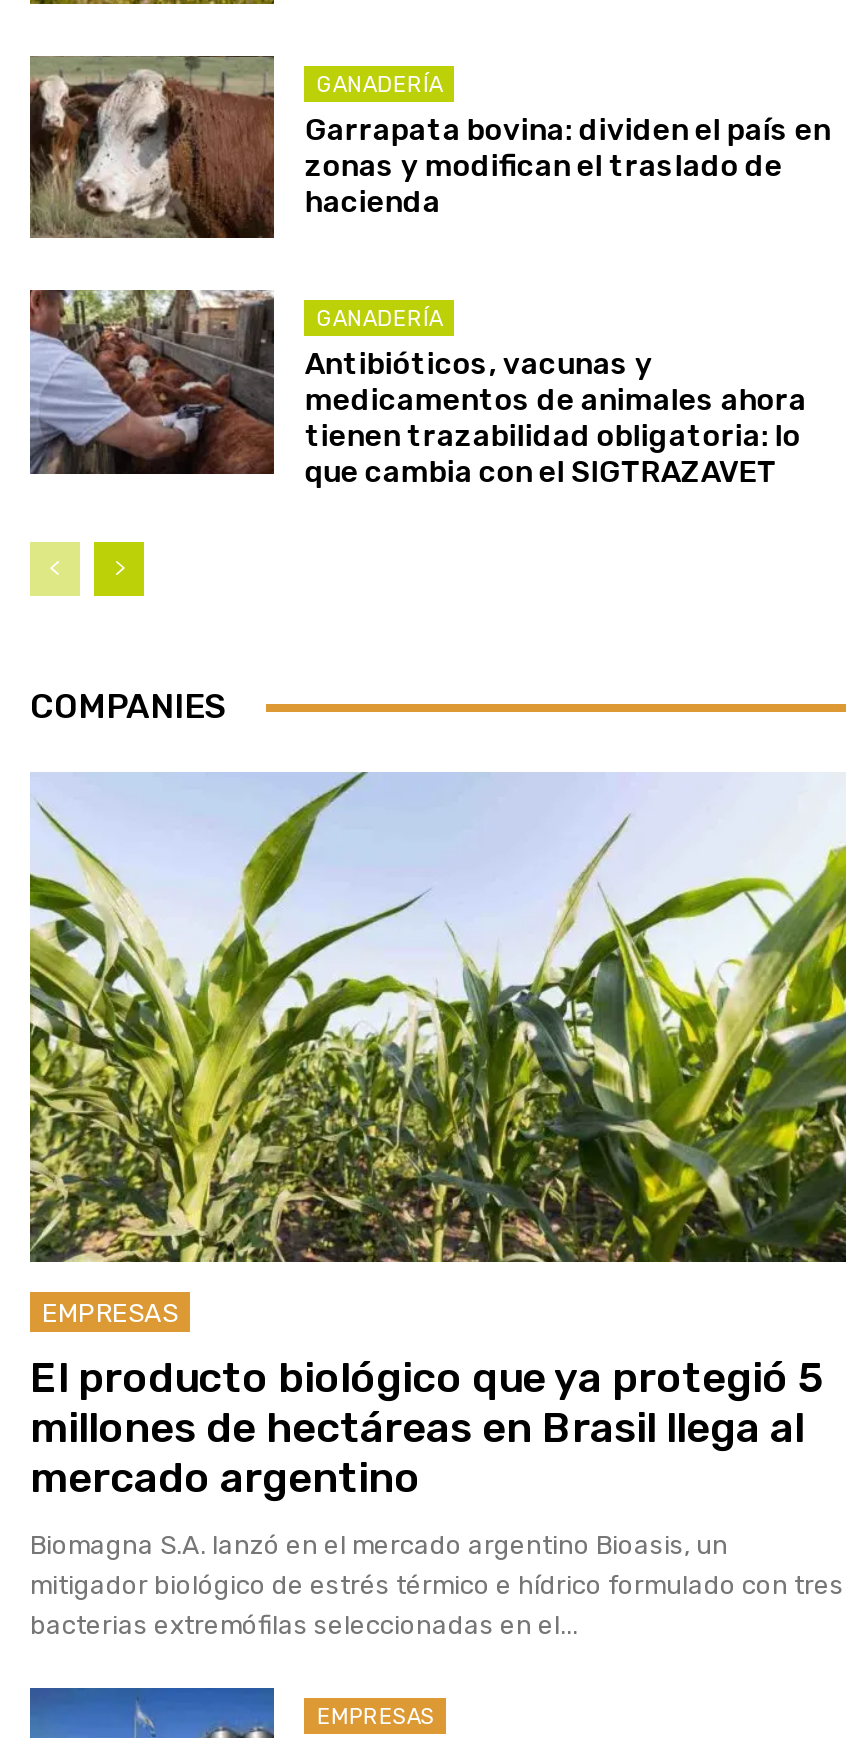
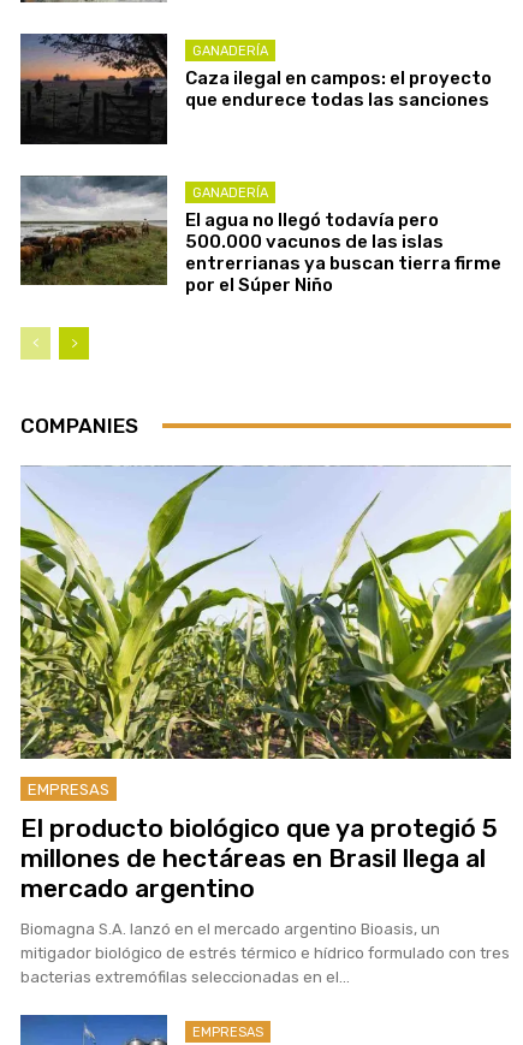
- [image]
- Garrapata bovina: dividen el país en
- zonas y modifican el traslado de
- hacienda
+ [image]
+ Caza ilegal en campos: el proyecto
+ que endurece todas las sanciones

- [image]
- Antibióticos, vacunas y
- medicamentos de animales ahora
- tienen trazabilidad obligatoria: lo
- que cambia con el SIGTRAZAVET
+ [image]
+ El agua no llegó todavía pero
+ 500.000 vacunos de las islas
+ entrerrianas ya buscan tierra firme
+ por el Súper Niño
